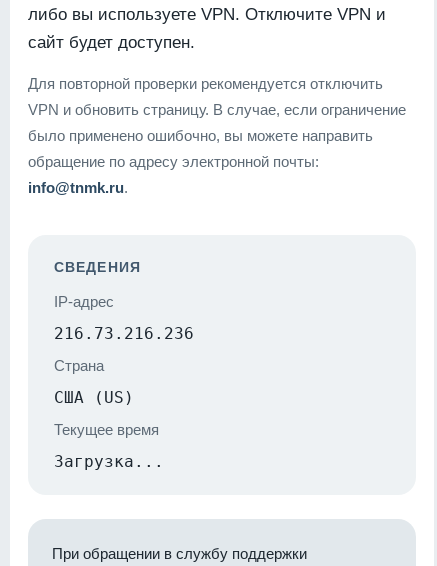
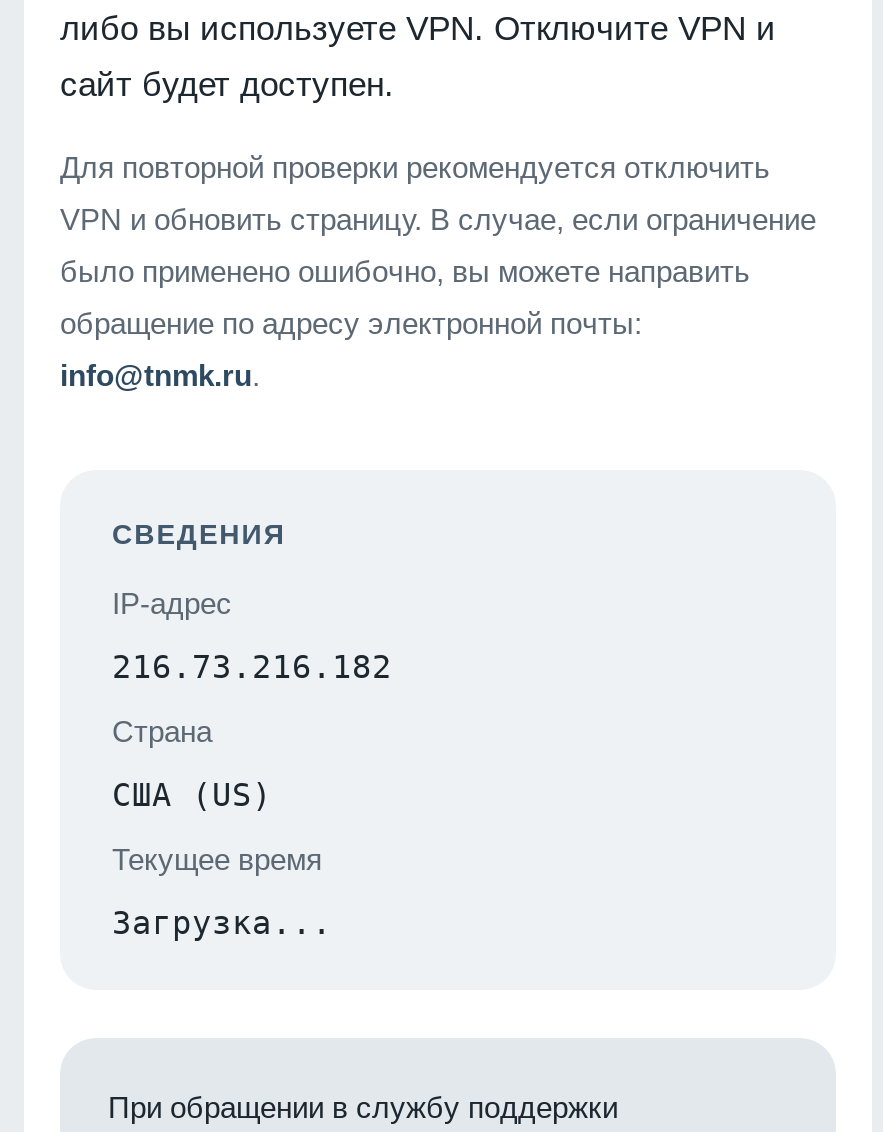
- 216.73.216.236
+ 216.73.216.182
